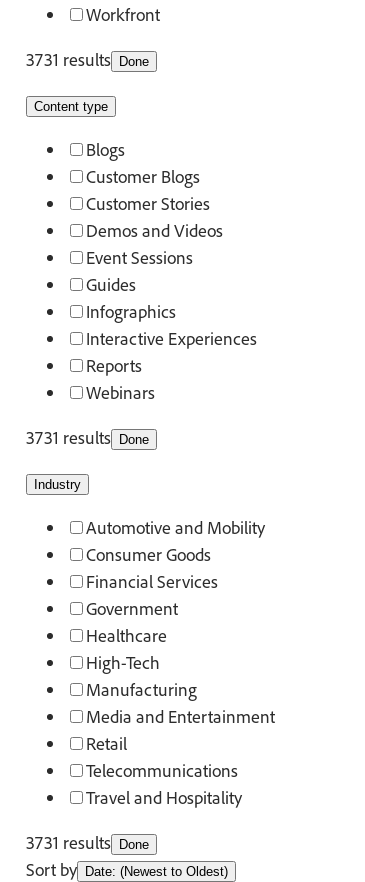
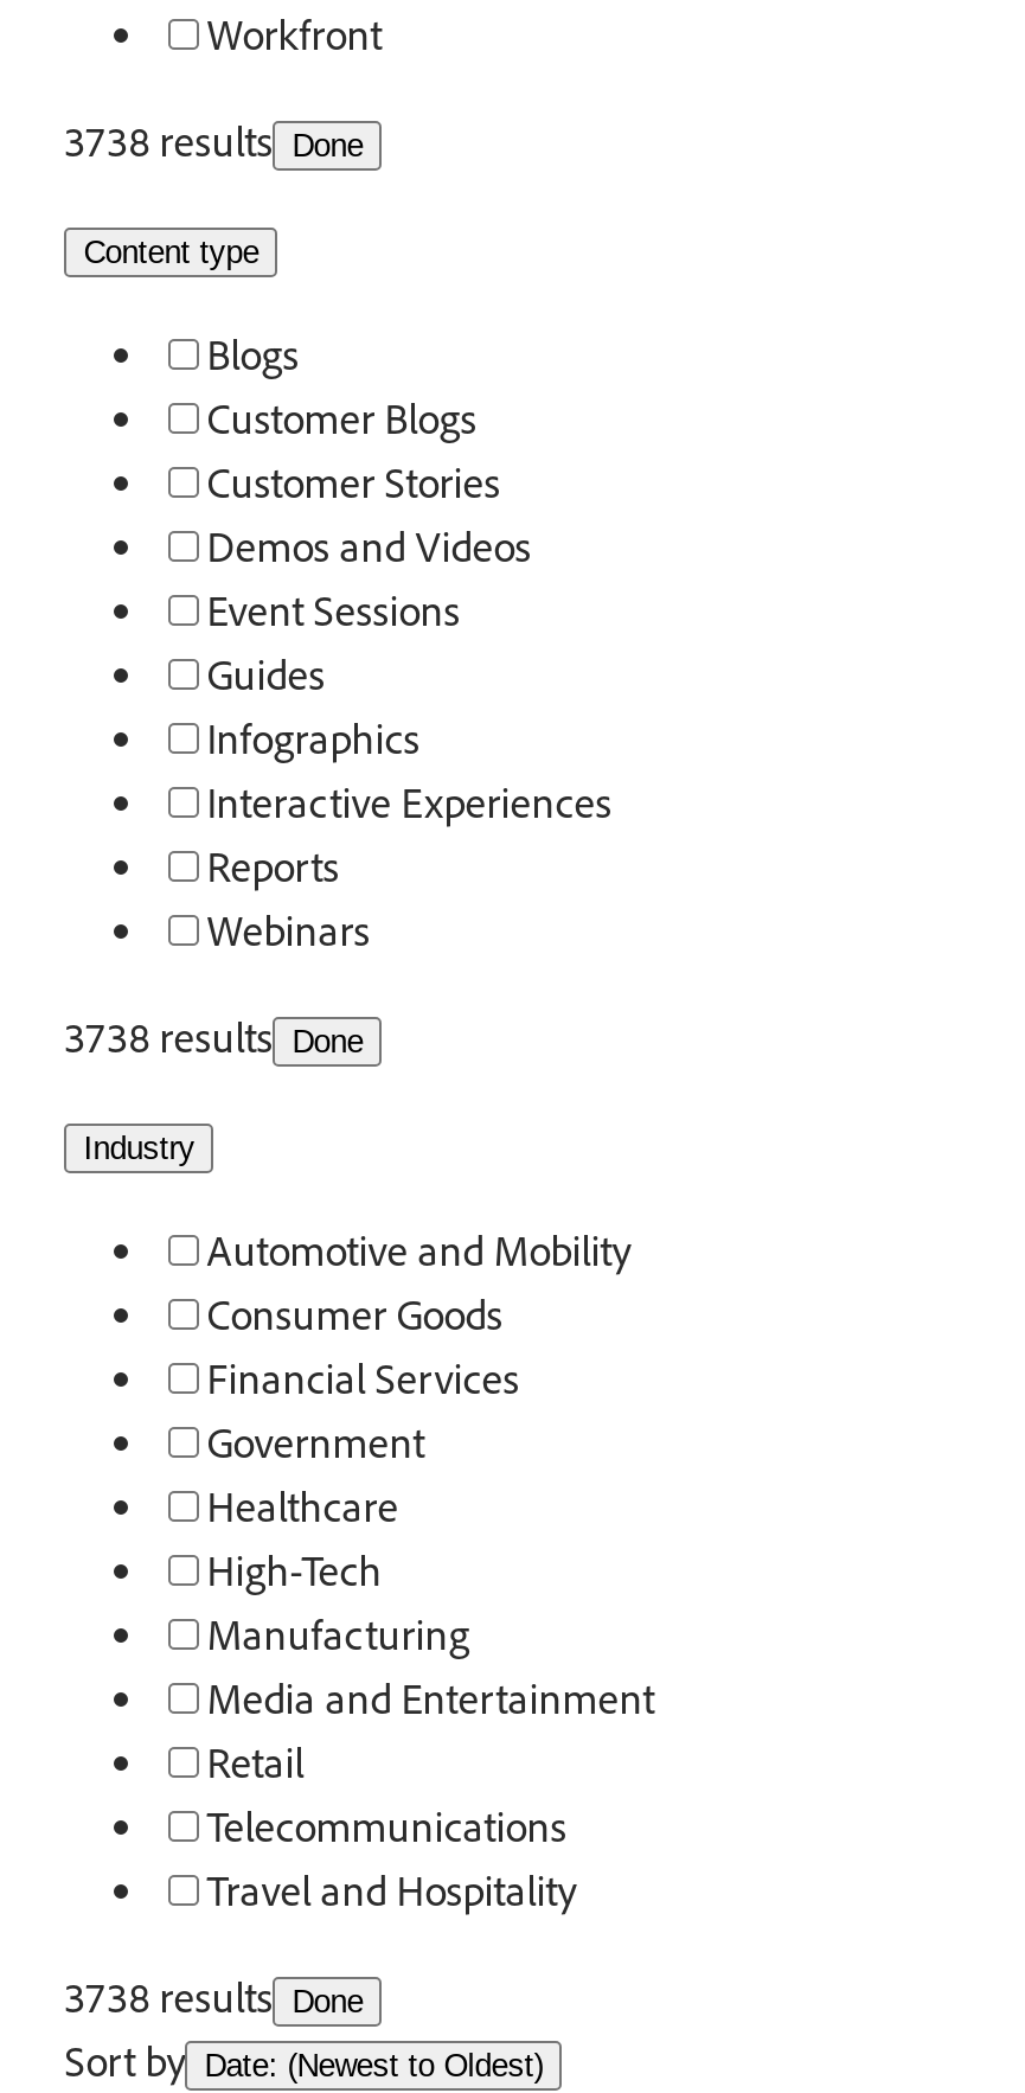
- 3731 results Done
+ 3738 results Done

- 3731 results Done
+ 3738 results Done

- 3731 results Done
+ 3738 results Done
